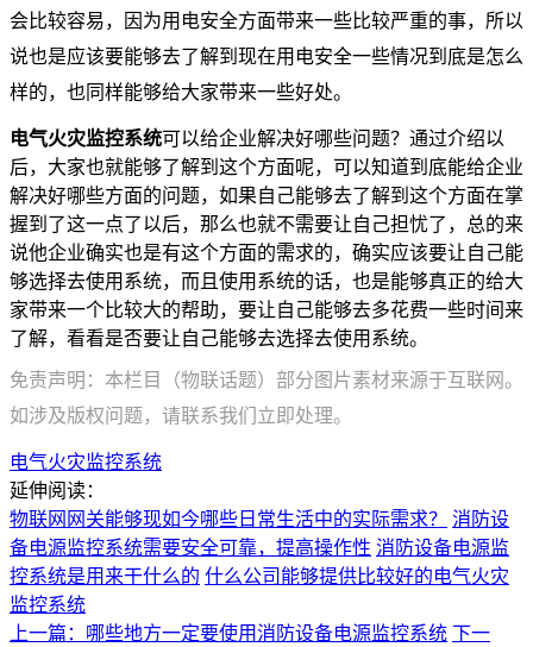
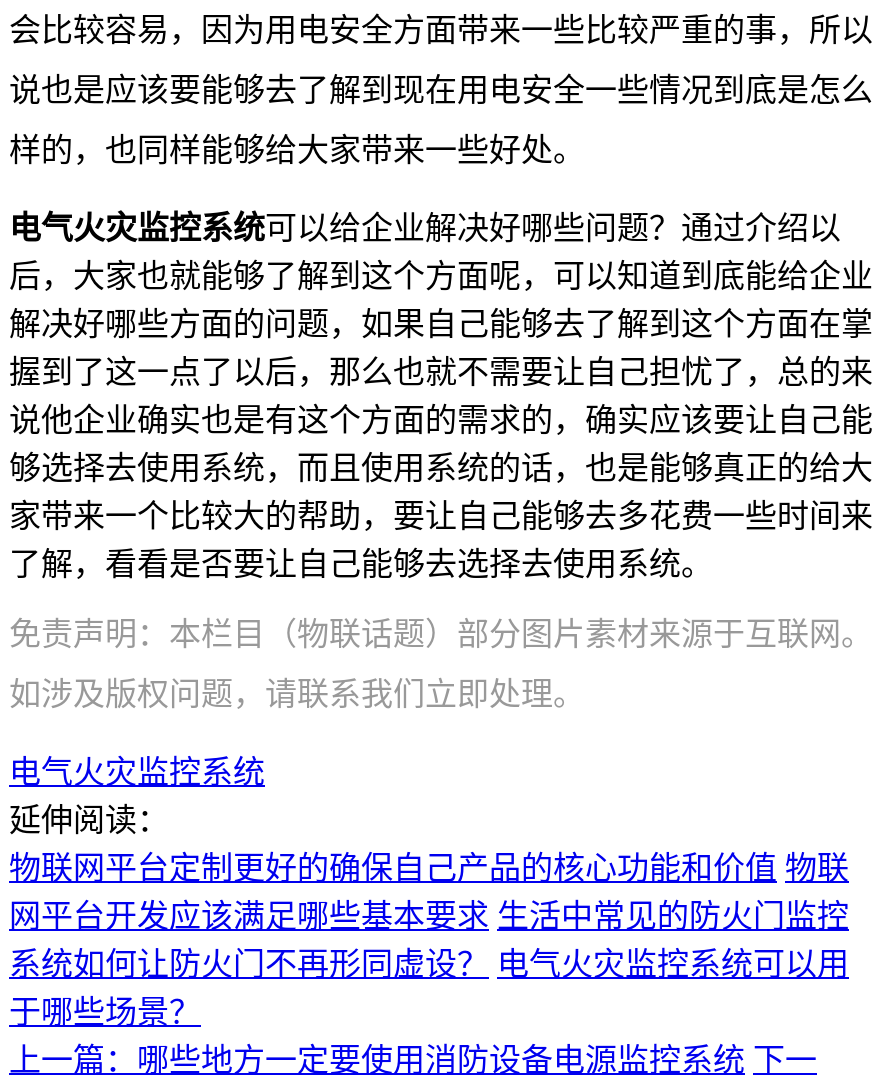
- 物联网网关能够现如今哪些日常生活中的实际需求？ 消防设
- 备电源监控系统需要安全可靠，提高操作性 消防设备电源监
- 控系统是用来干什么的 什么公司能够提供比较好的电气火灾
- 监控系统
+ 物联网平台定制更好的确保自己产品的核心功能和价值 物联
+ 网平台开发应该满足哪些基本要求 生活中常见的防火门监控
+ 系统如何让防火门不再形同虚设？ 电气火灾监控系统可以用
+ 于哪些场景？
